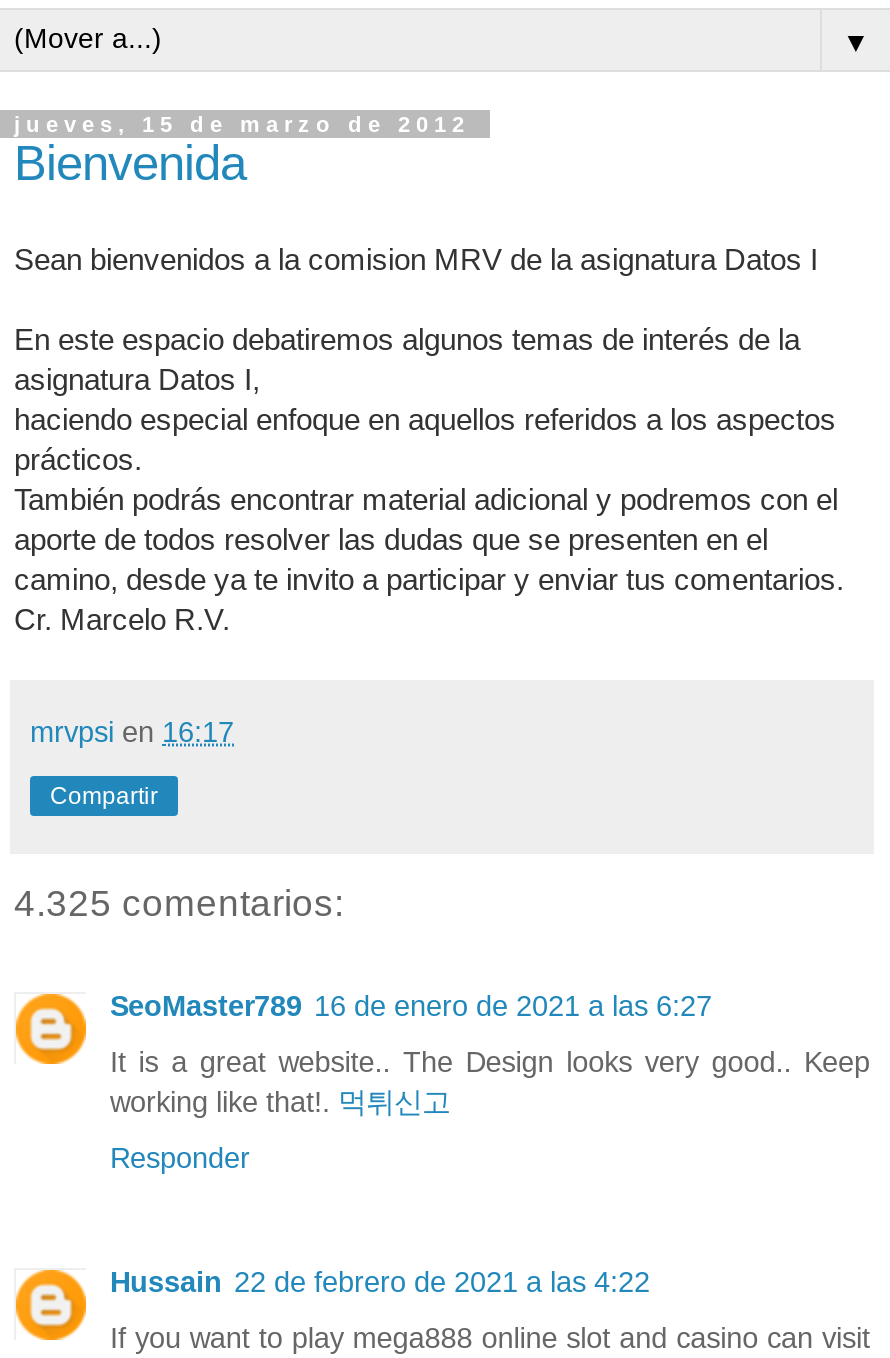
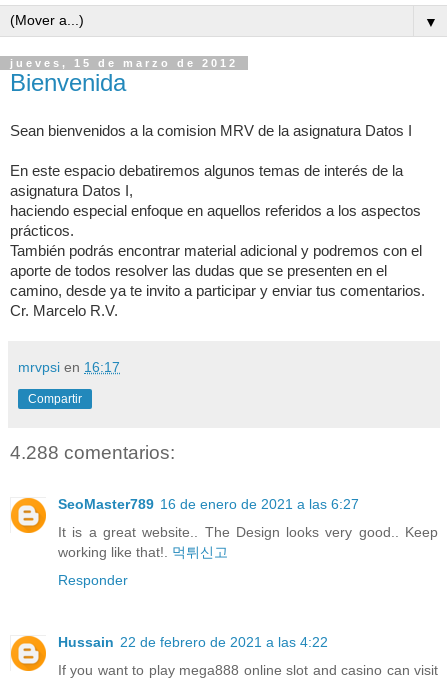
- 4.325 comentarios:
+ 4.288 comentarios:
